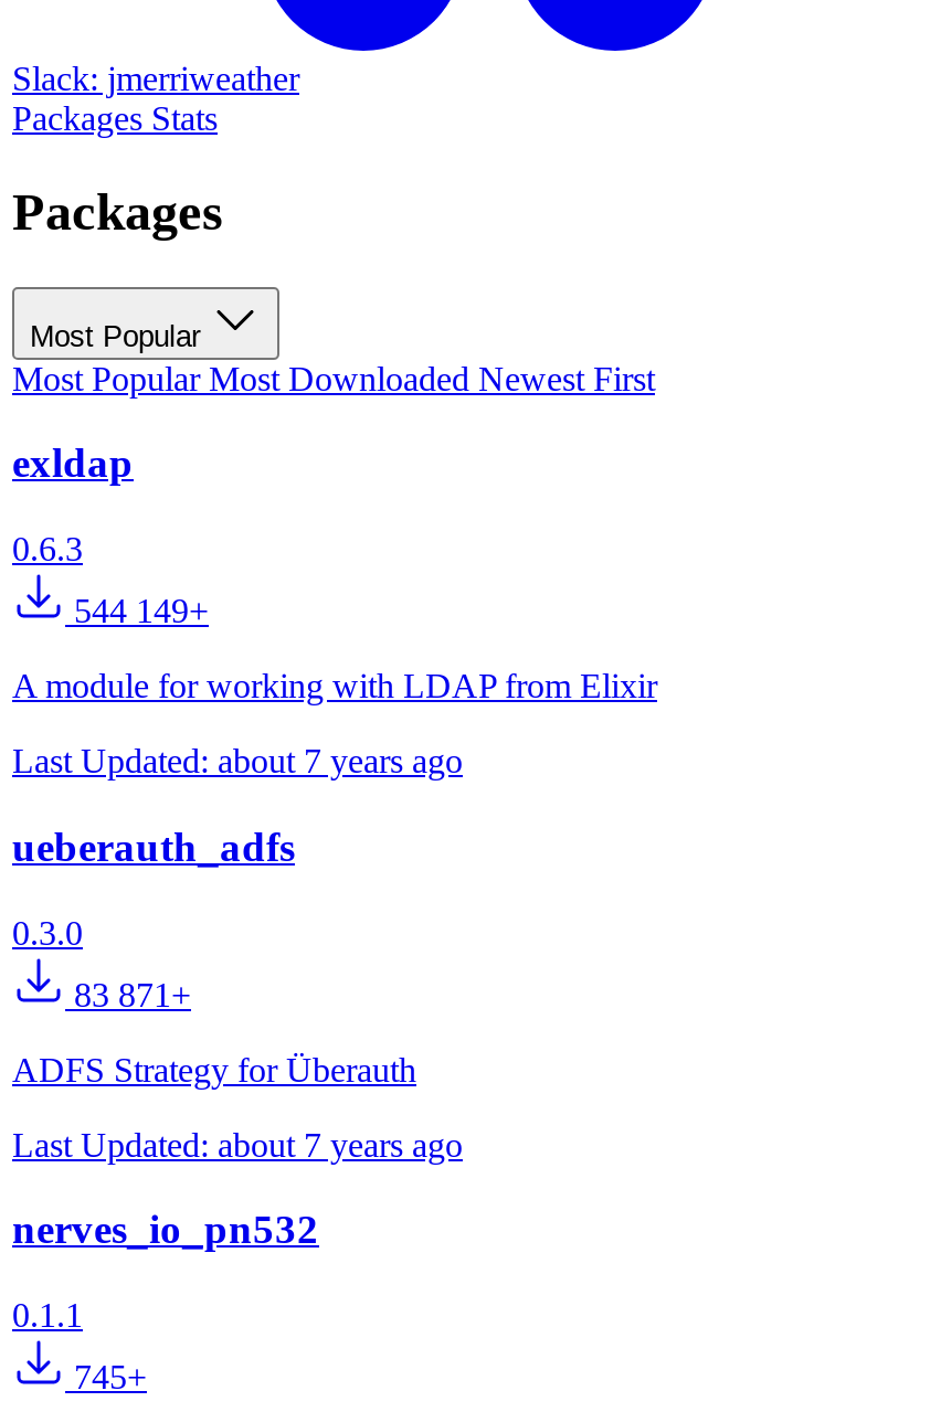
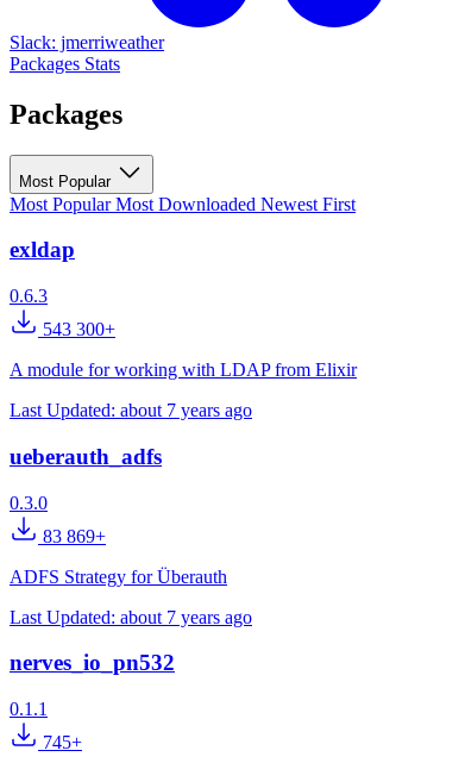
- 544 149+
+ 543 300+

- 83 871+
+ 83 869+
